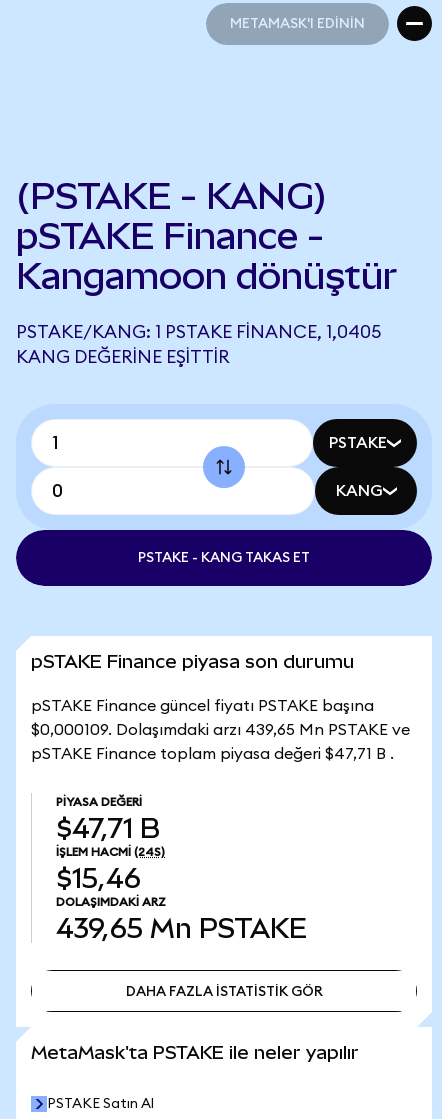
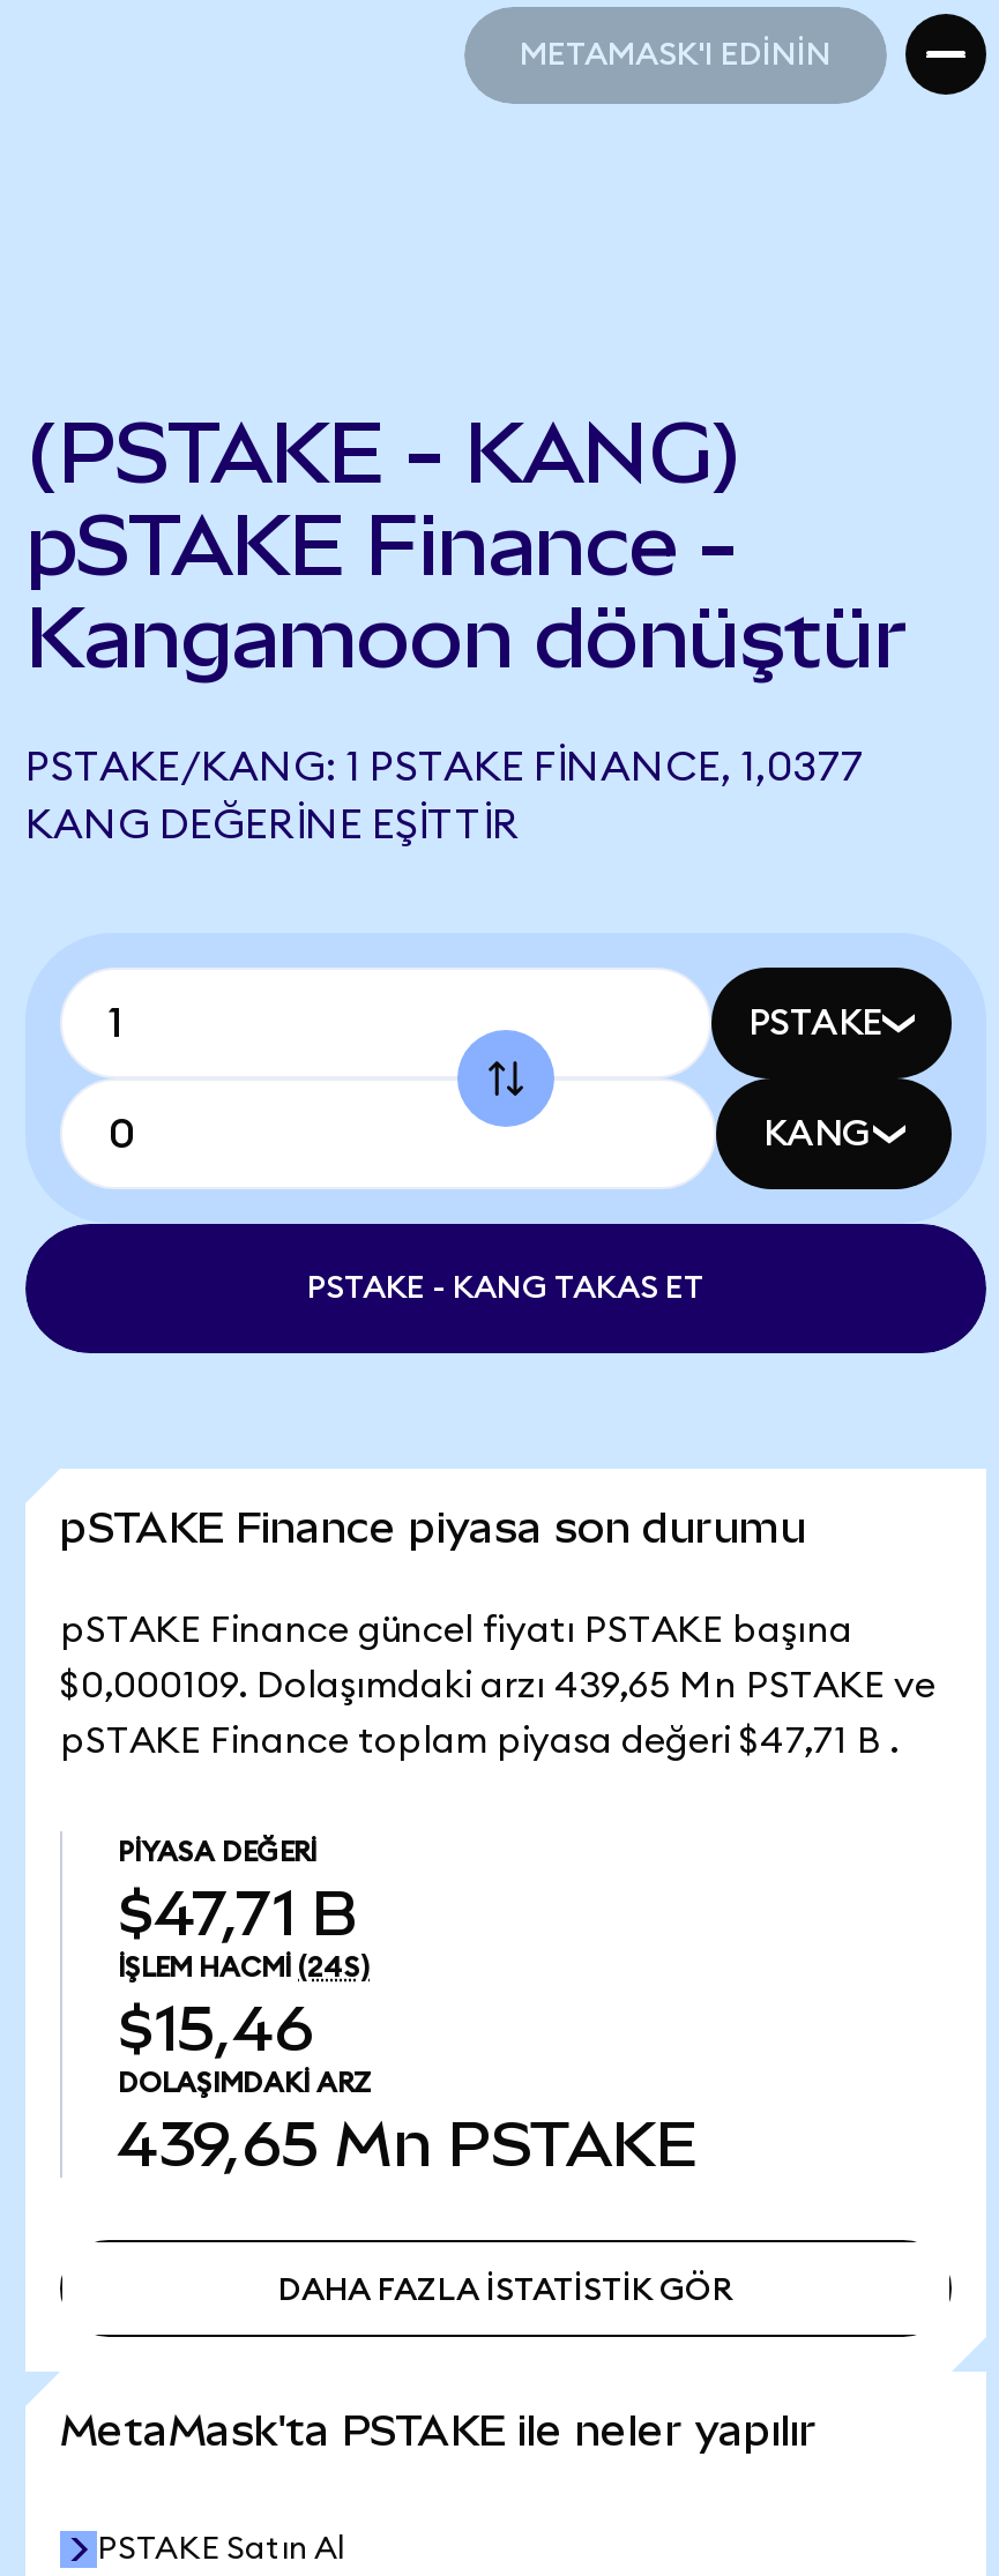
- PSTAKE/KANG: 1 PSTAKE FINANCE, 1,0405
+ PSTAKE/KANG: 1 PSTAKE FINANCE, 1,0377
